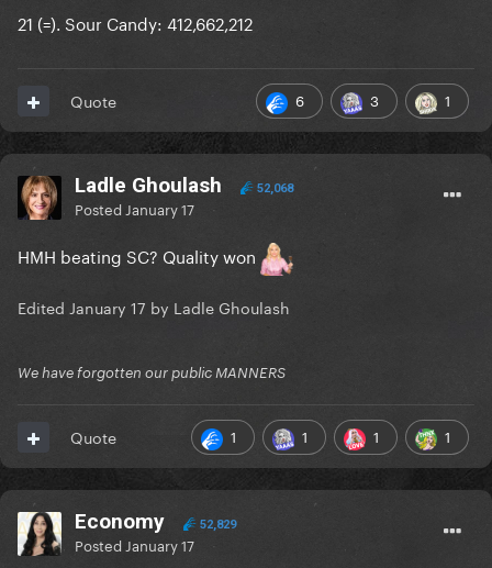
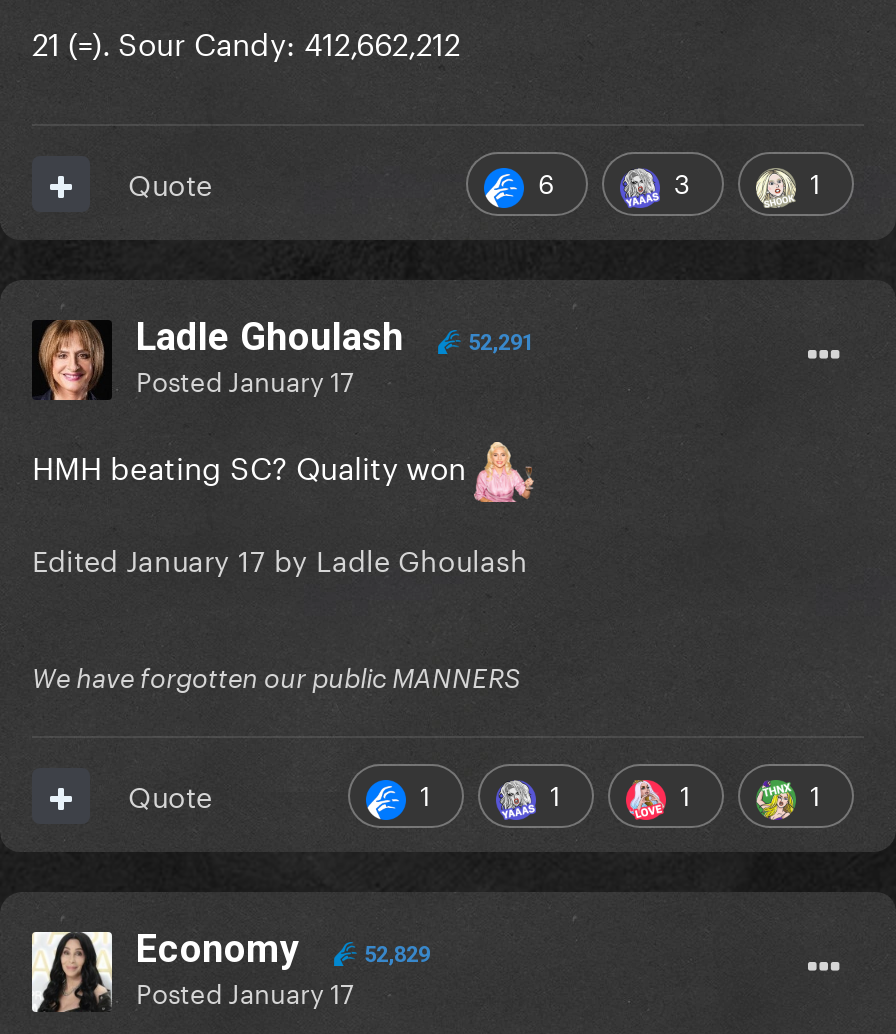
- 52,068
+ 52,291
